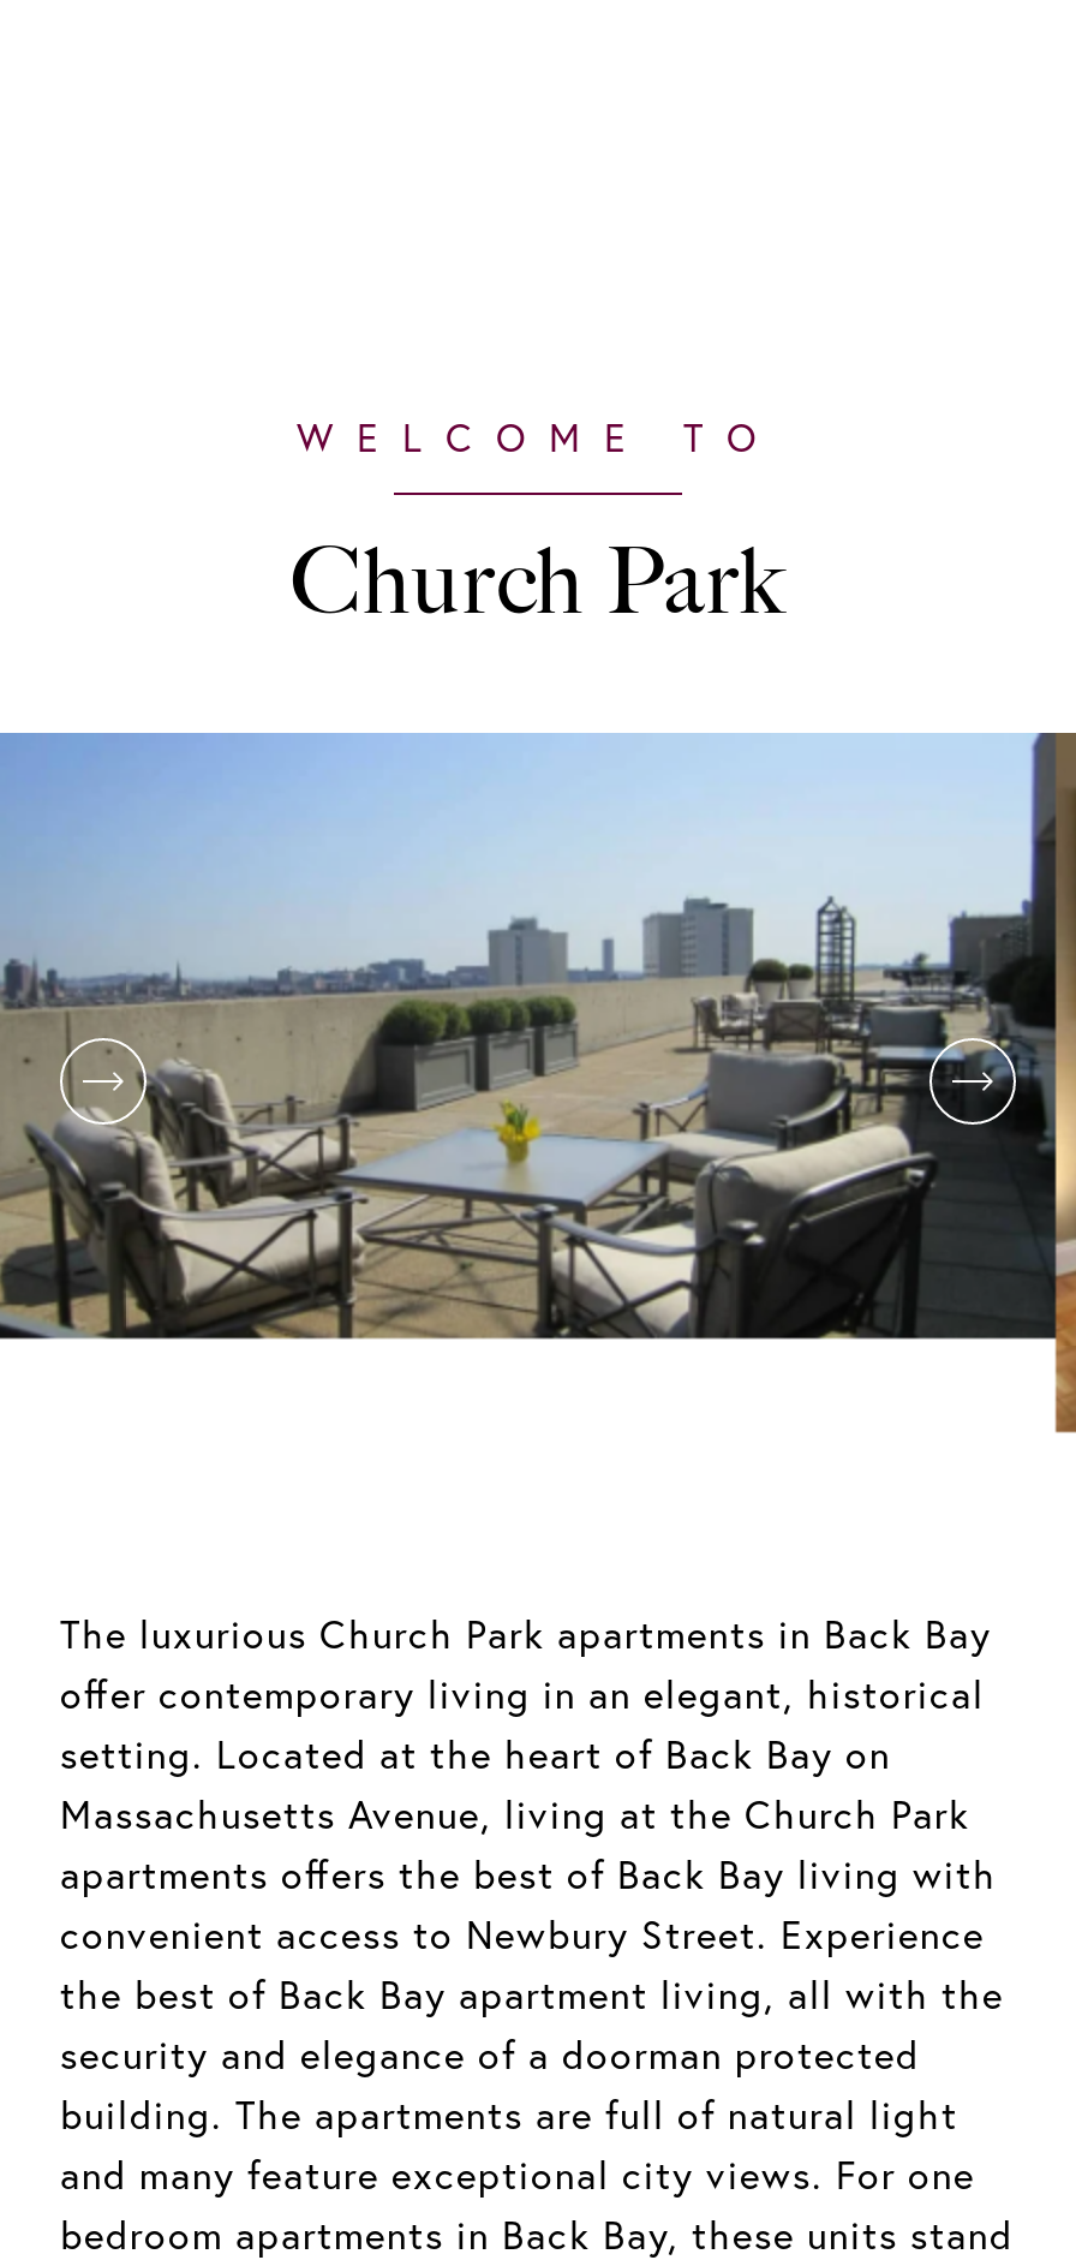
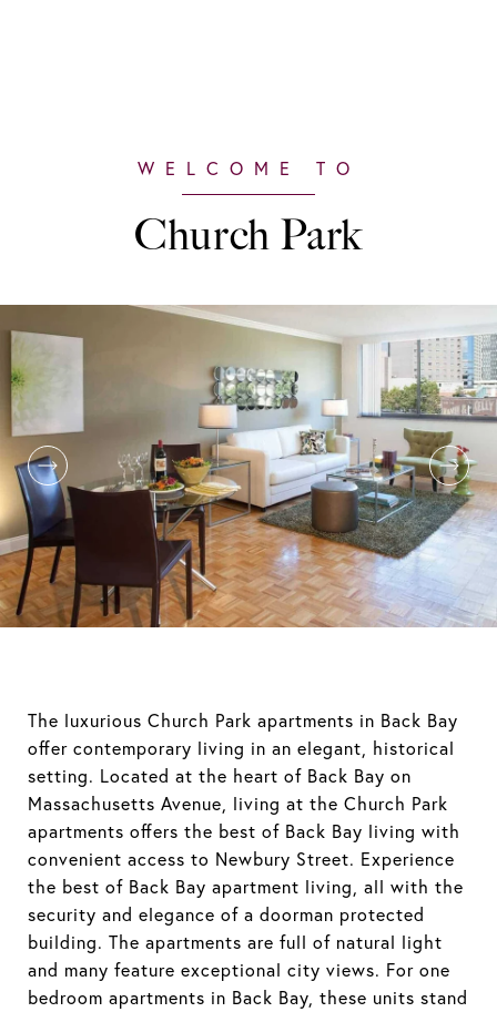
- [image]
+ [image]
